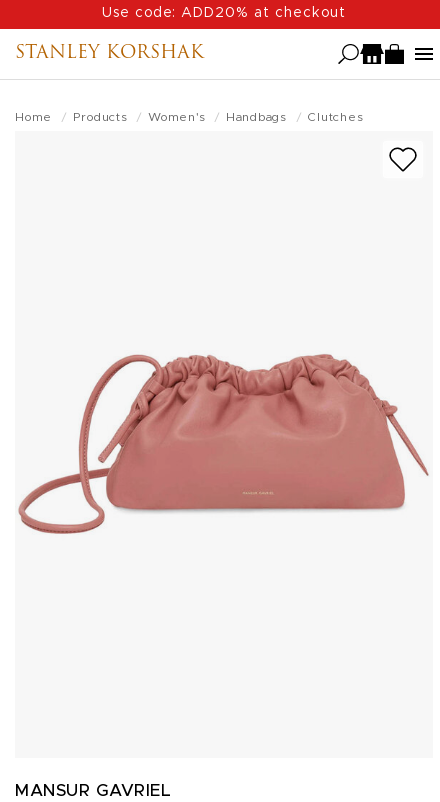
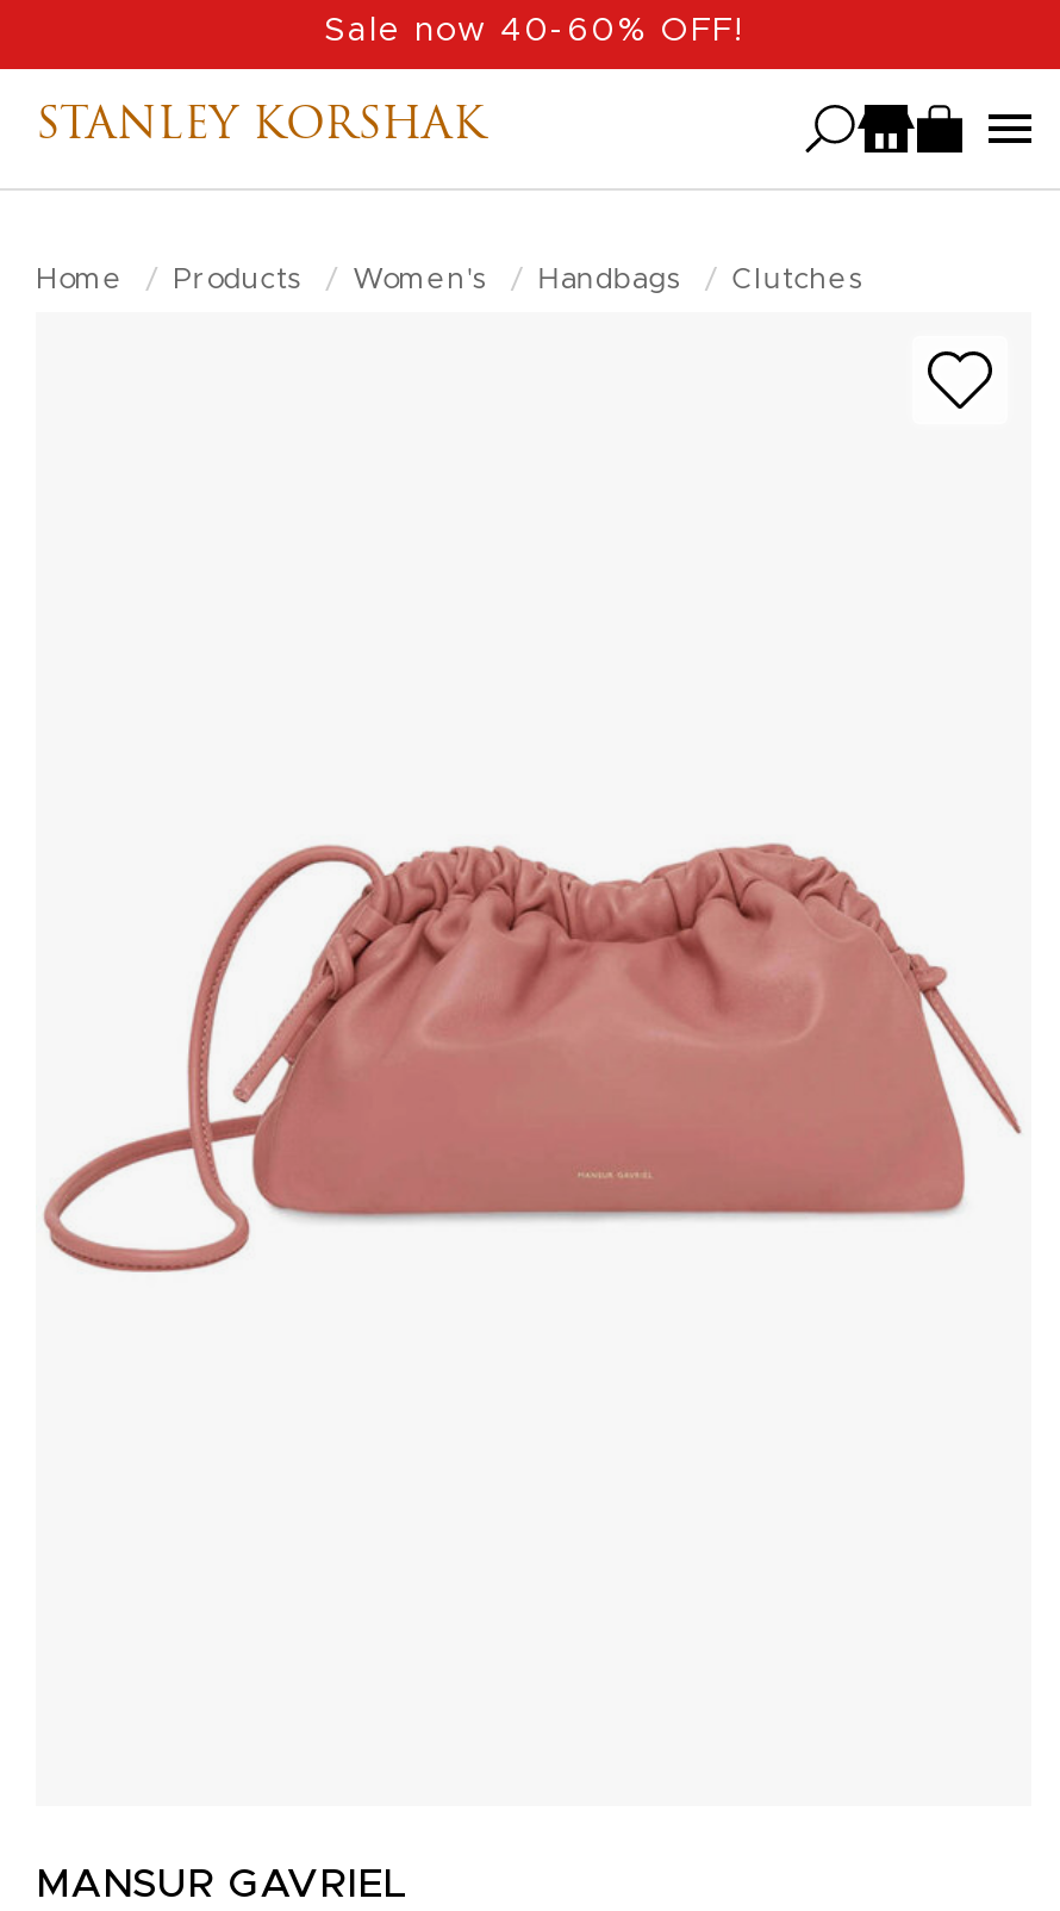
- Use code: ADD20% at checkout
+ Sale now 40-60% OFF!
